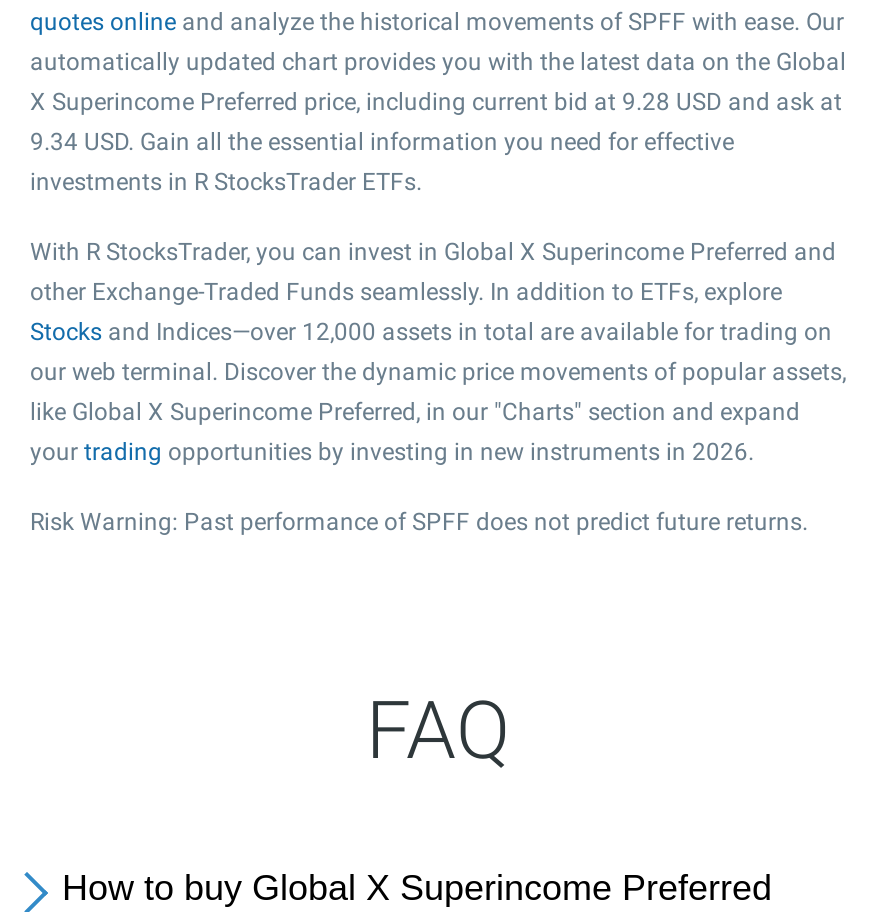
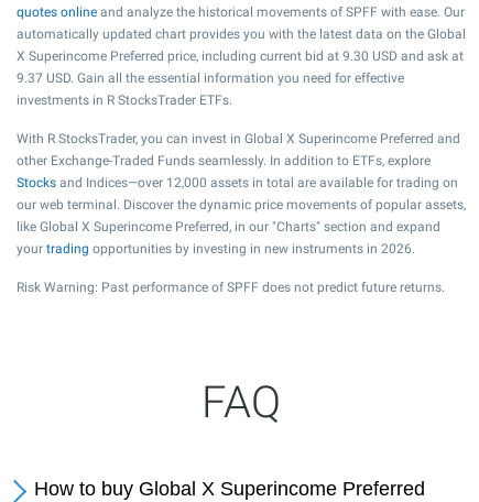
- X Superincome Preferred price, including current bid at 9.28 USD and ask at
+ X Superincome Preferred price, including current bid at 9.30 USD and ask at

- 9.34 USD. Gain all the essential information you need for effective
+ 9.37 USD. Gain all the essential information you need for effective
